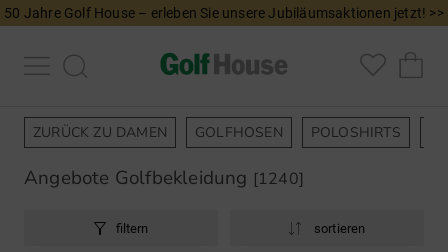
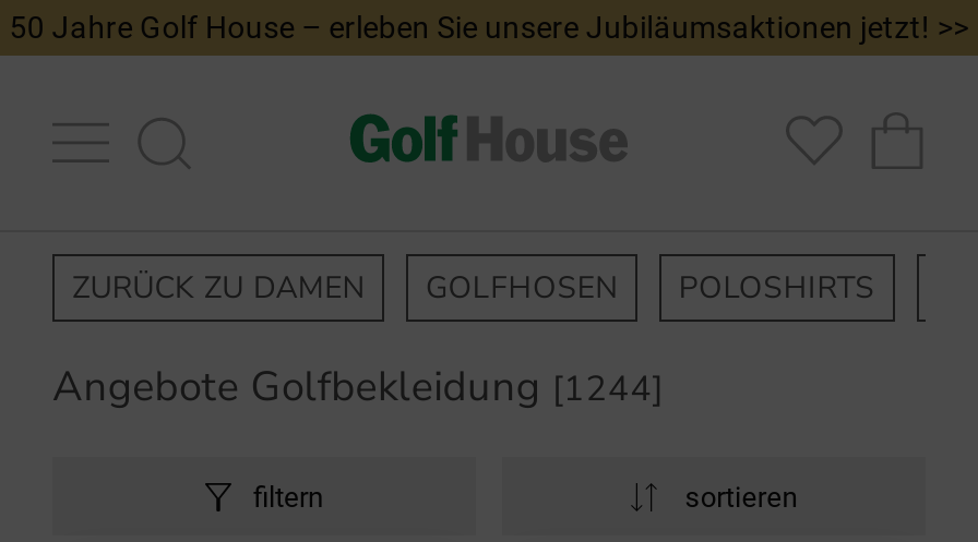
- Angebote Golfbekleidung [1240]
+ Angebote Golfbekleidung [1244]
